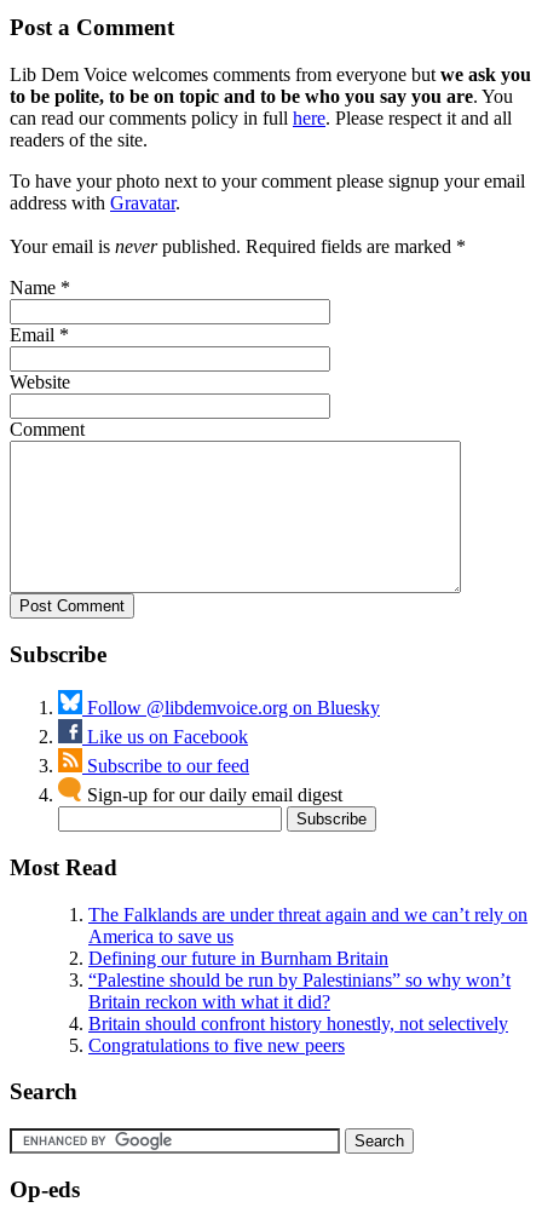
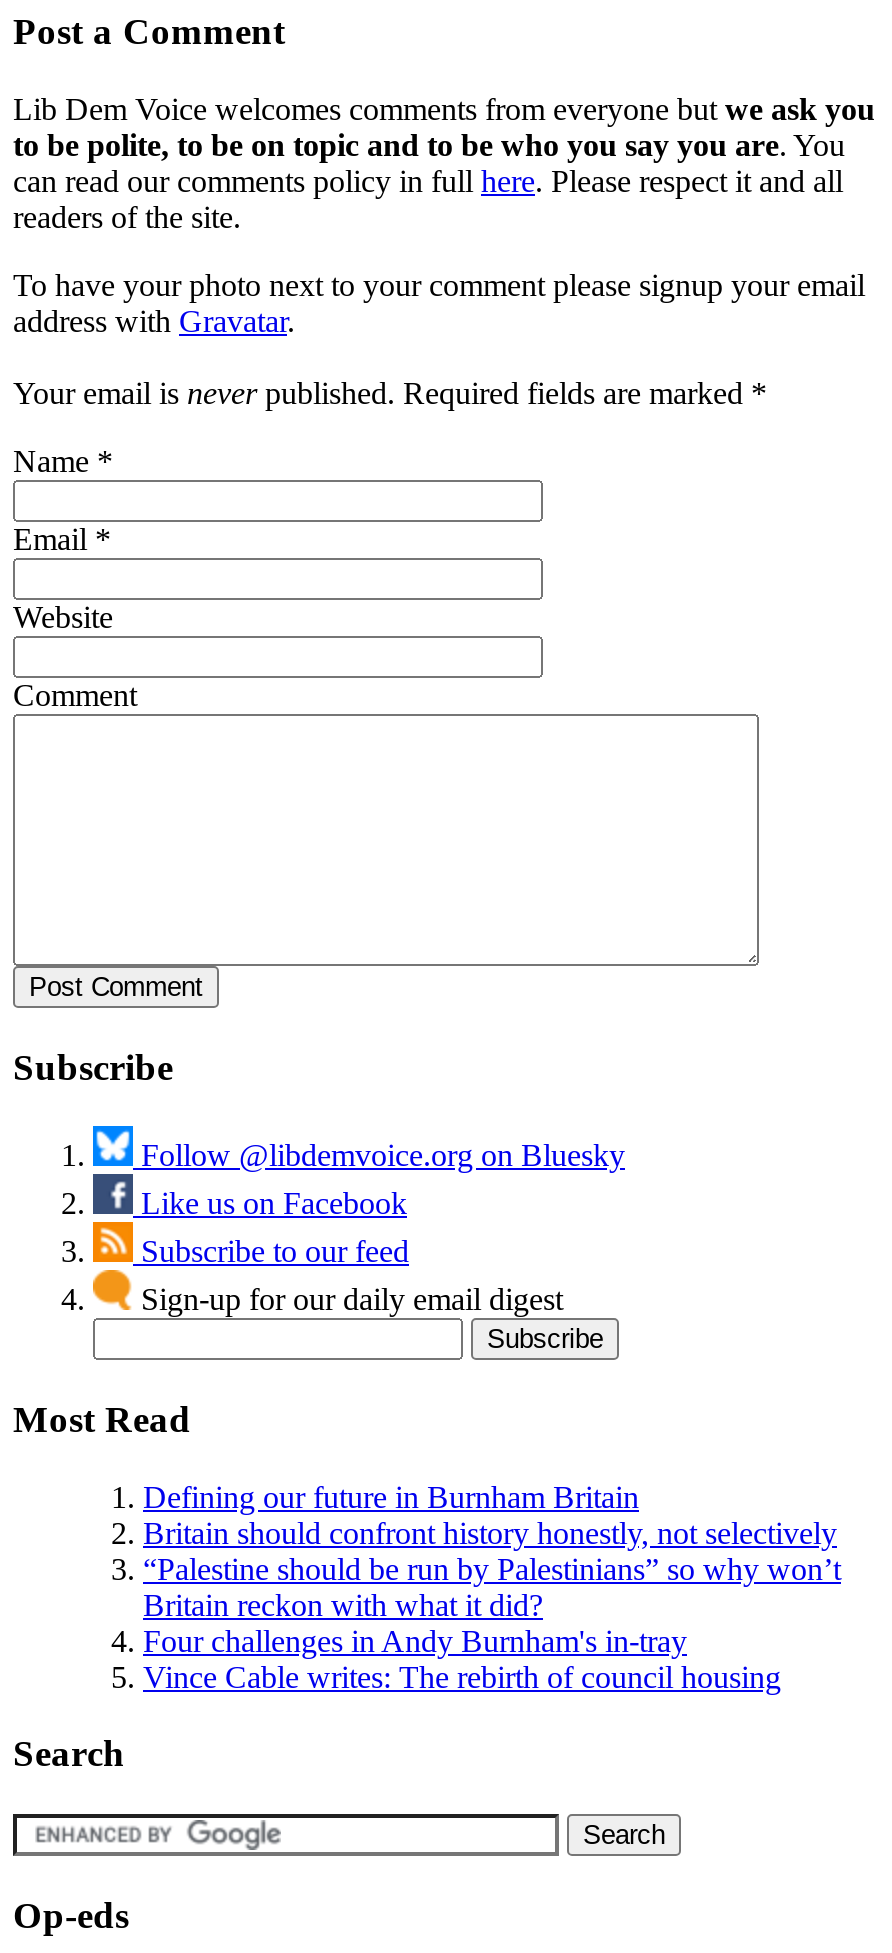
- The Falklands are under threat again and we can’t rely on
- America to save us

moved up: Defining our future in Burnham Britain

moved up: Britain should confront history honestly, not selectively

- Congratulations to five new peers
+ Four challenges in Andy Burnham's in-tray
+ Vince Cable writes: The rebirth of council housing
